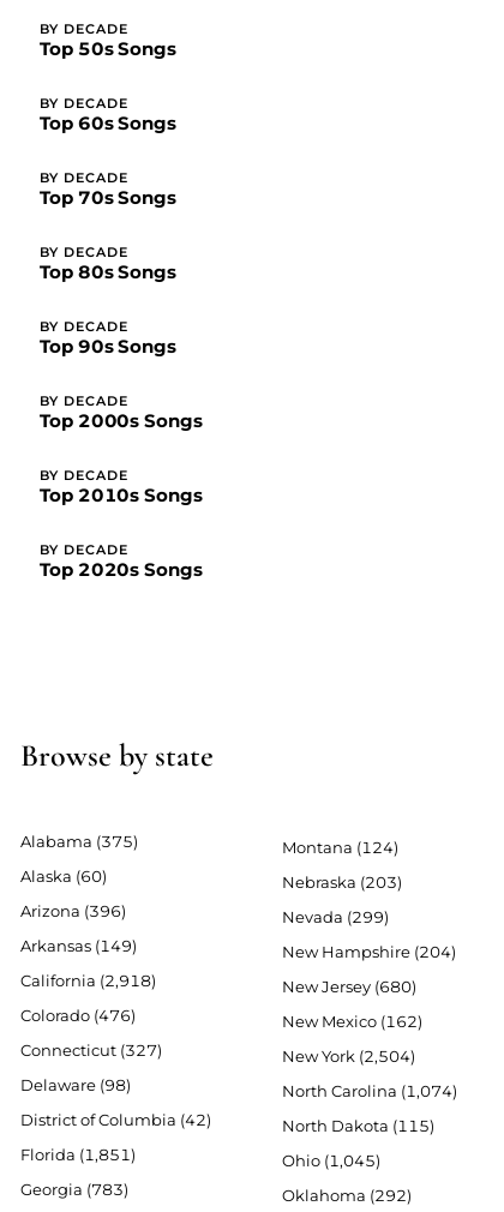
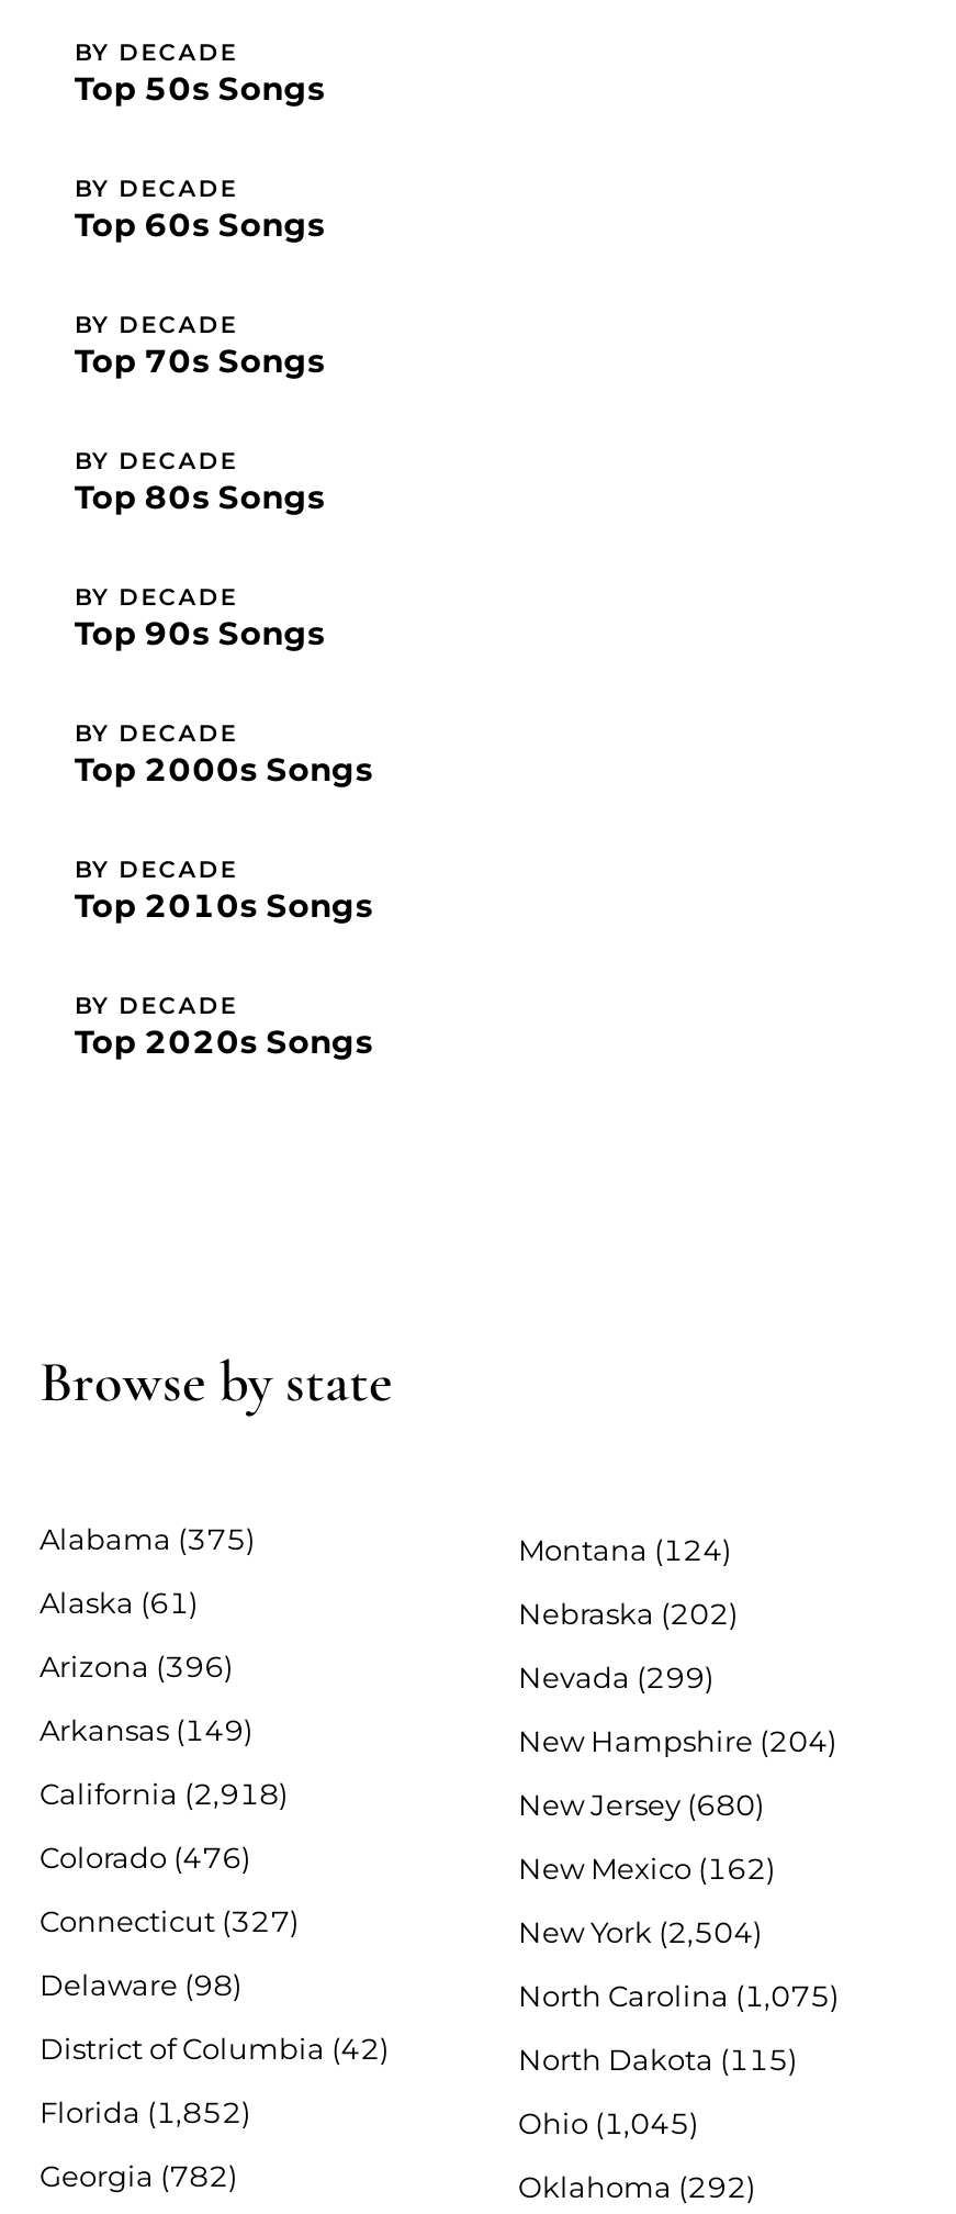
- Alaska (60)
+ Alaska (61)

- Nebraska (203)
+ Nebraska (202)

- North Carolina (1,074)
+ North Carolina (1,075)

- Florida (1,851)
+ Florida (1,852)

- Georgia (783)
+ Georgia (782)
